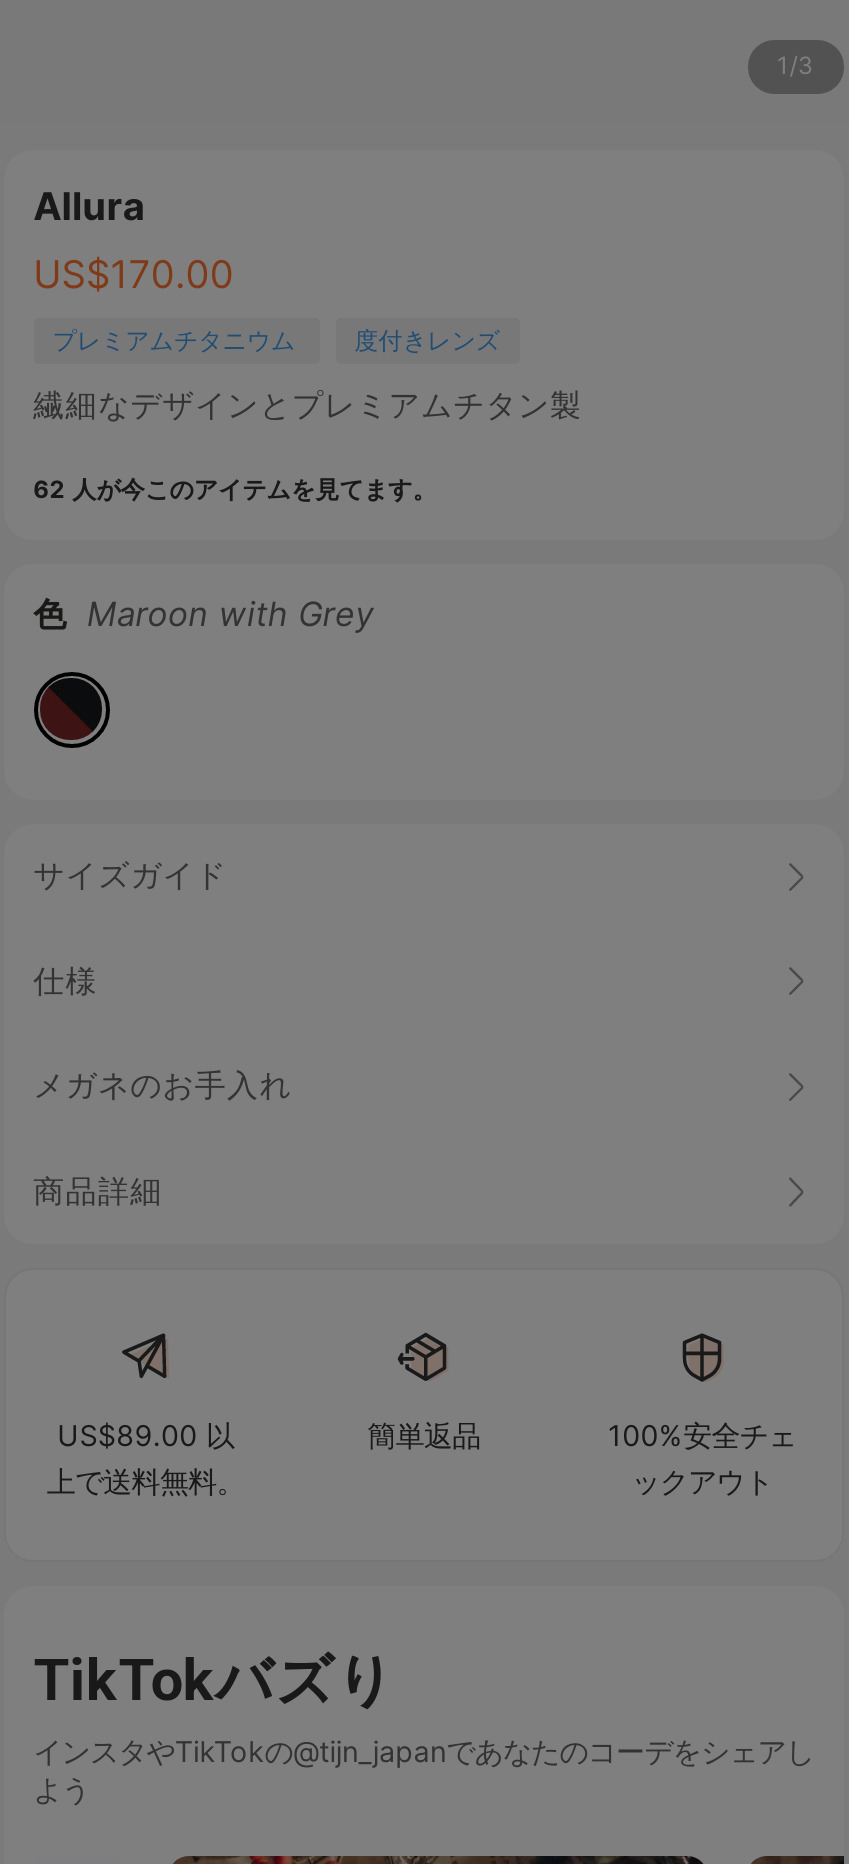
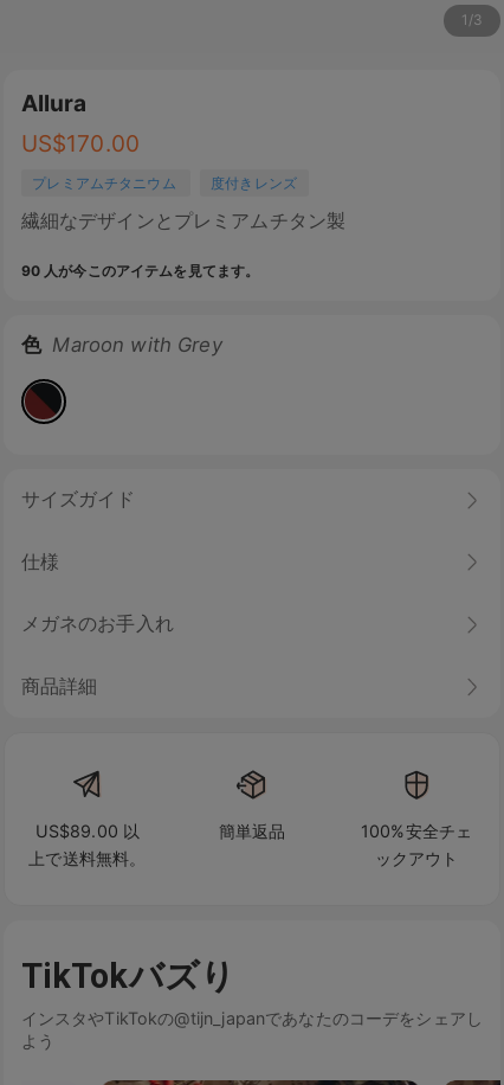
- 62 人が今このアイテムを見てます。
+ 90 人が今このアイテムを見てます。
